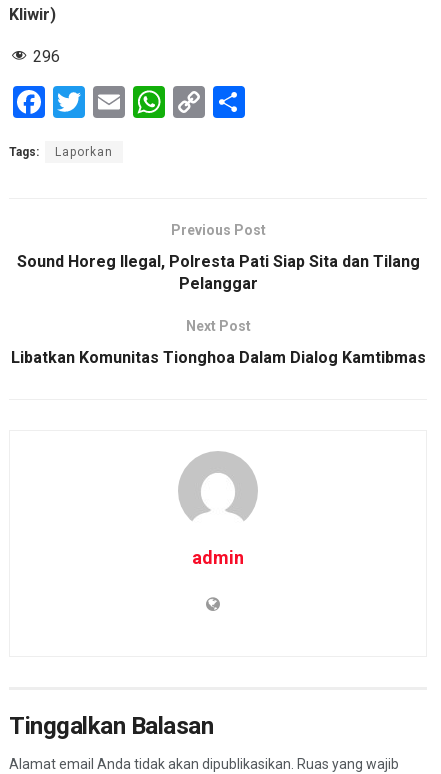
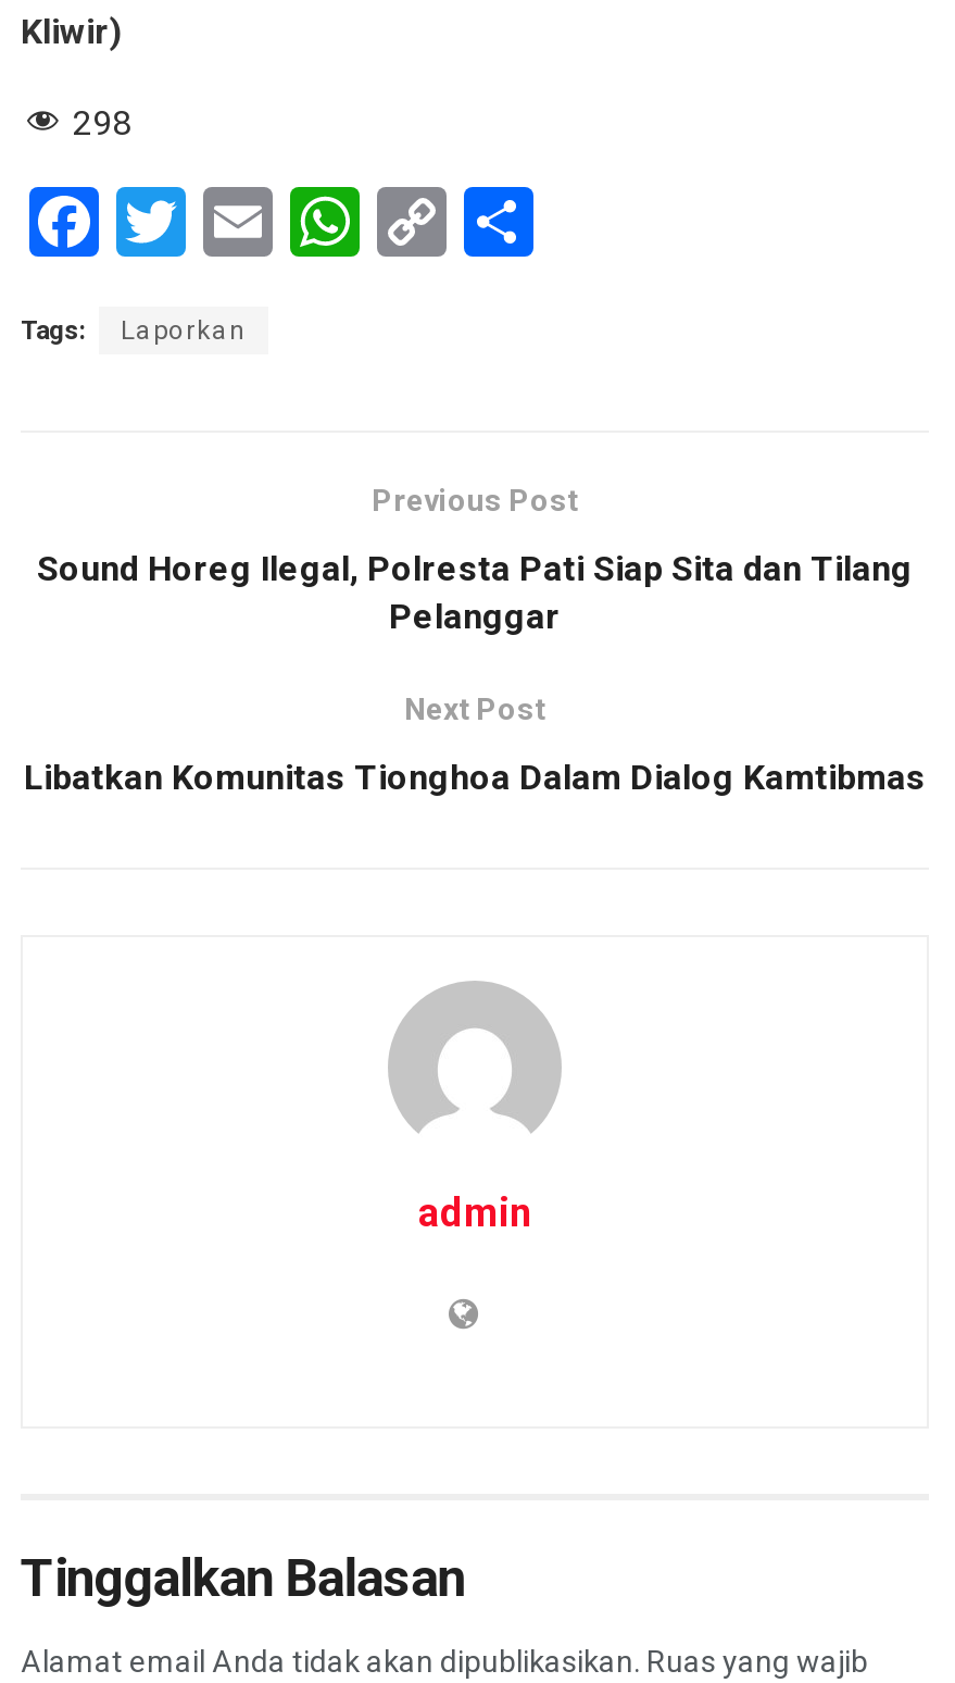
- 296
+ 298
